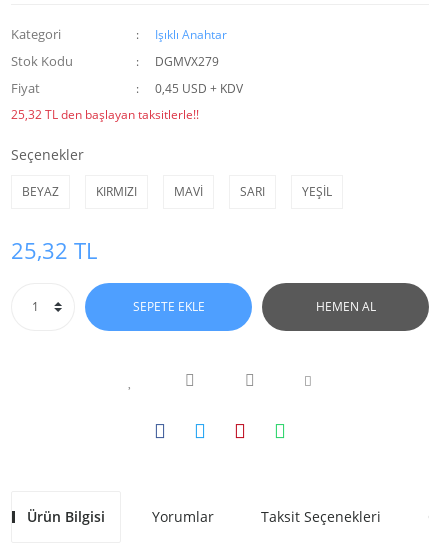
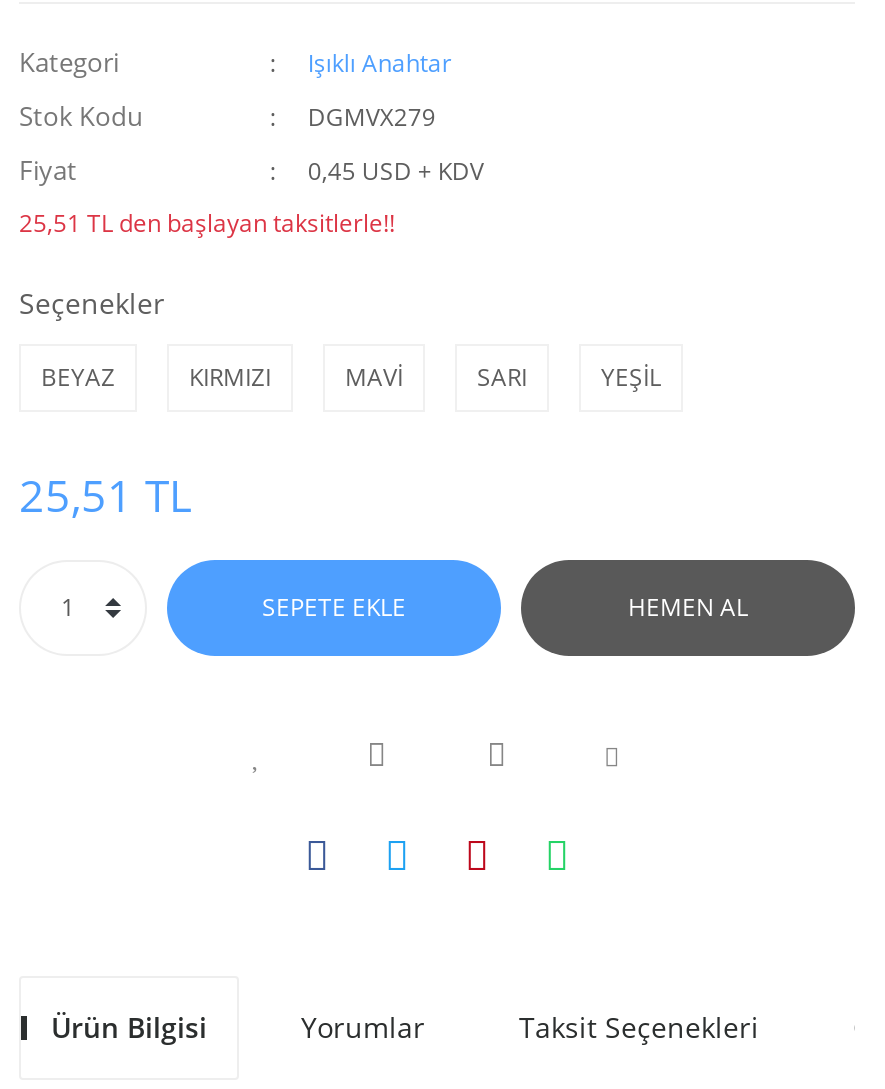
- 25,32 TL den başlayan taksitlerle!!
+ 25,51 TL den başlayan taksitlerle!!

- 25,32 TL
+ 25,51 TL
